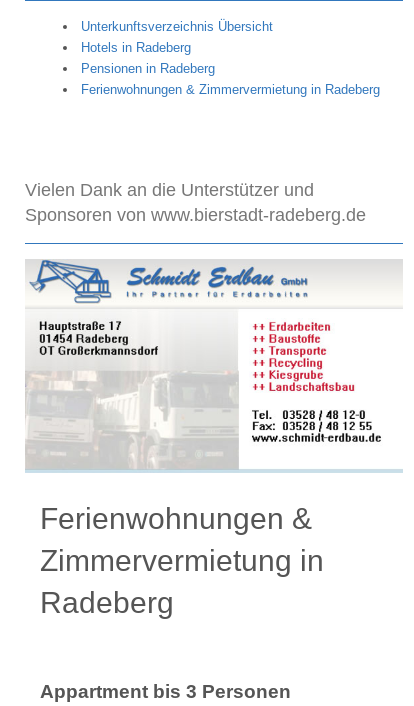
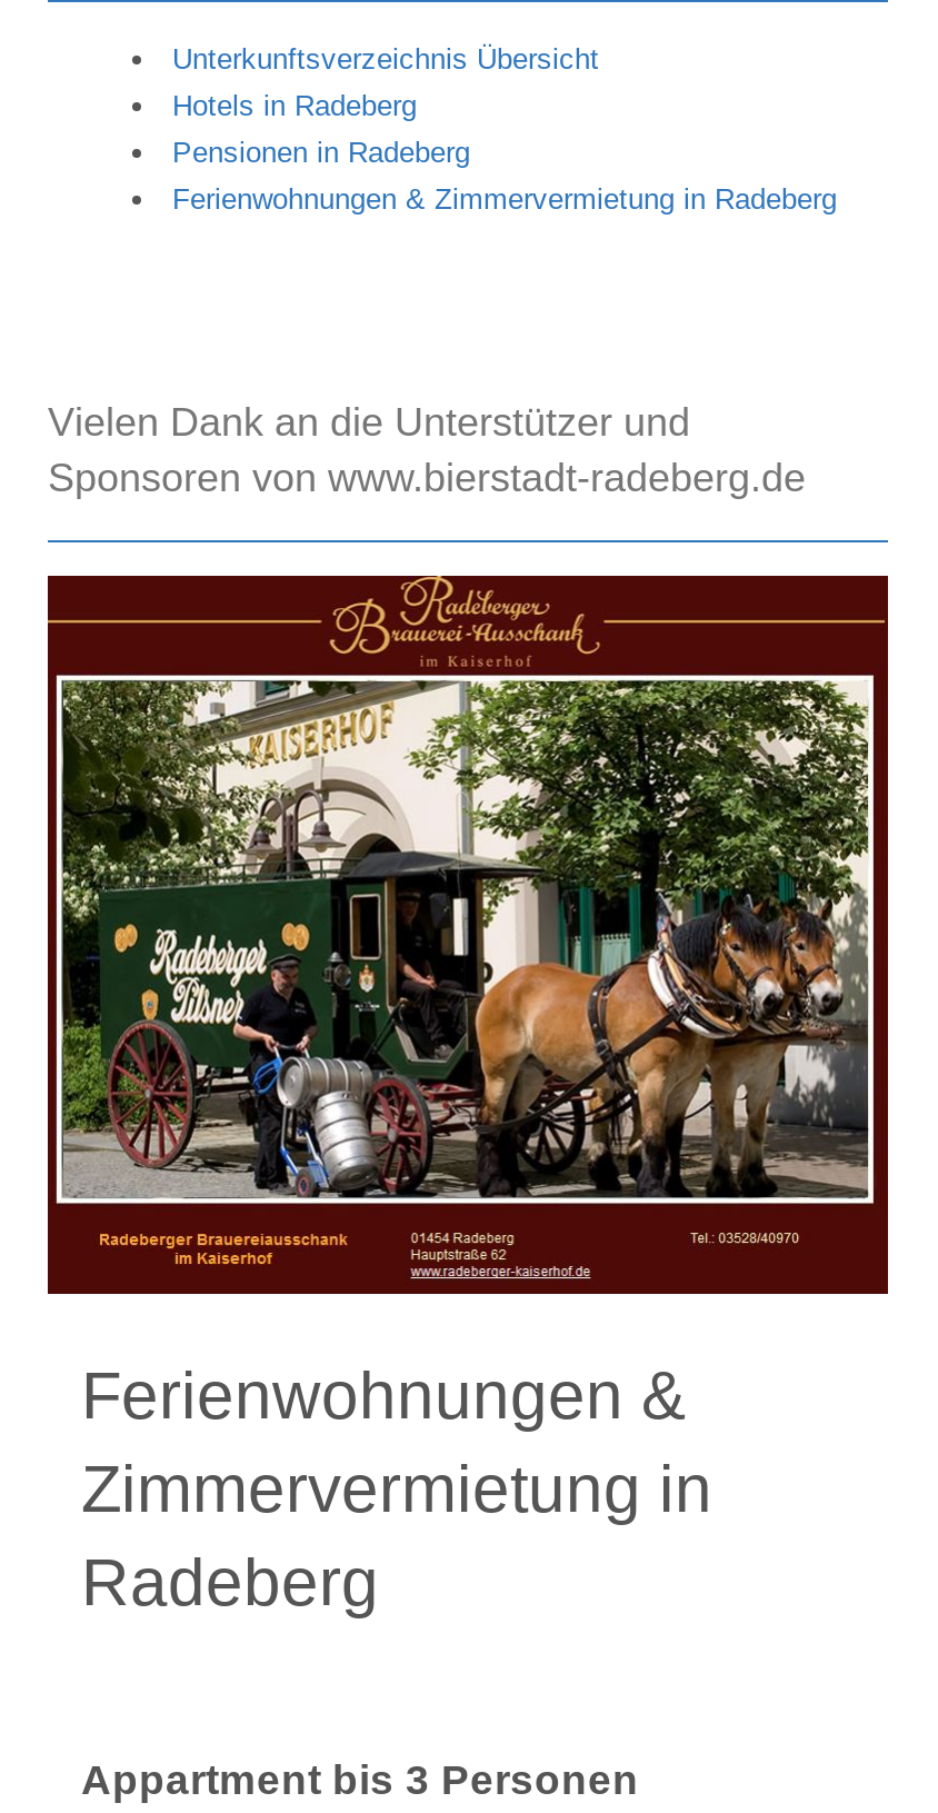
- [image]
+ [image]
